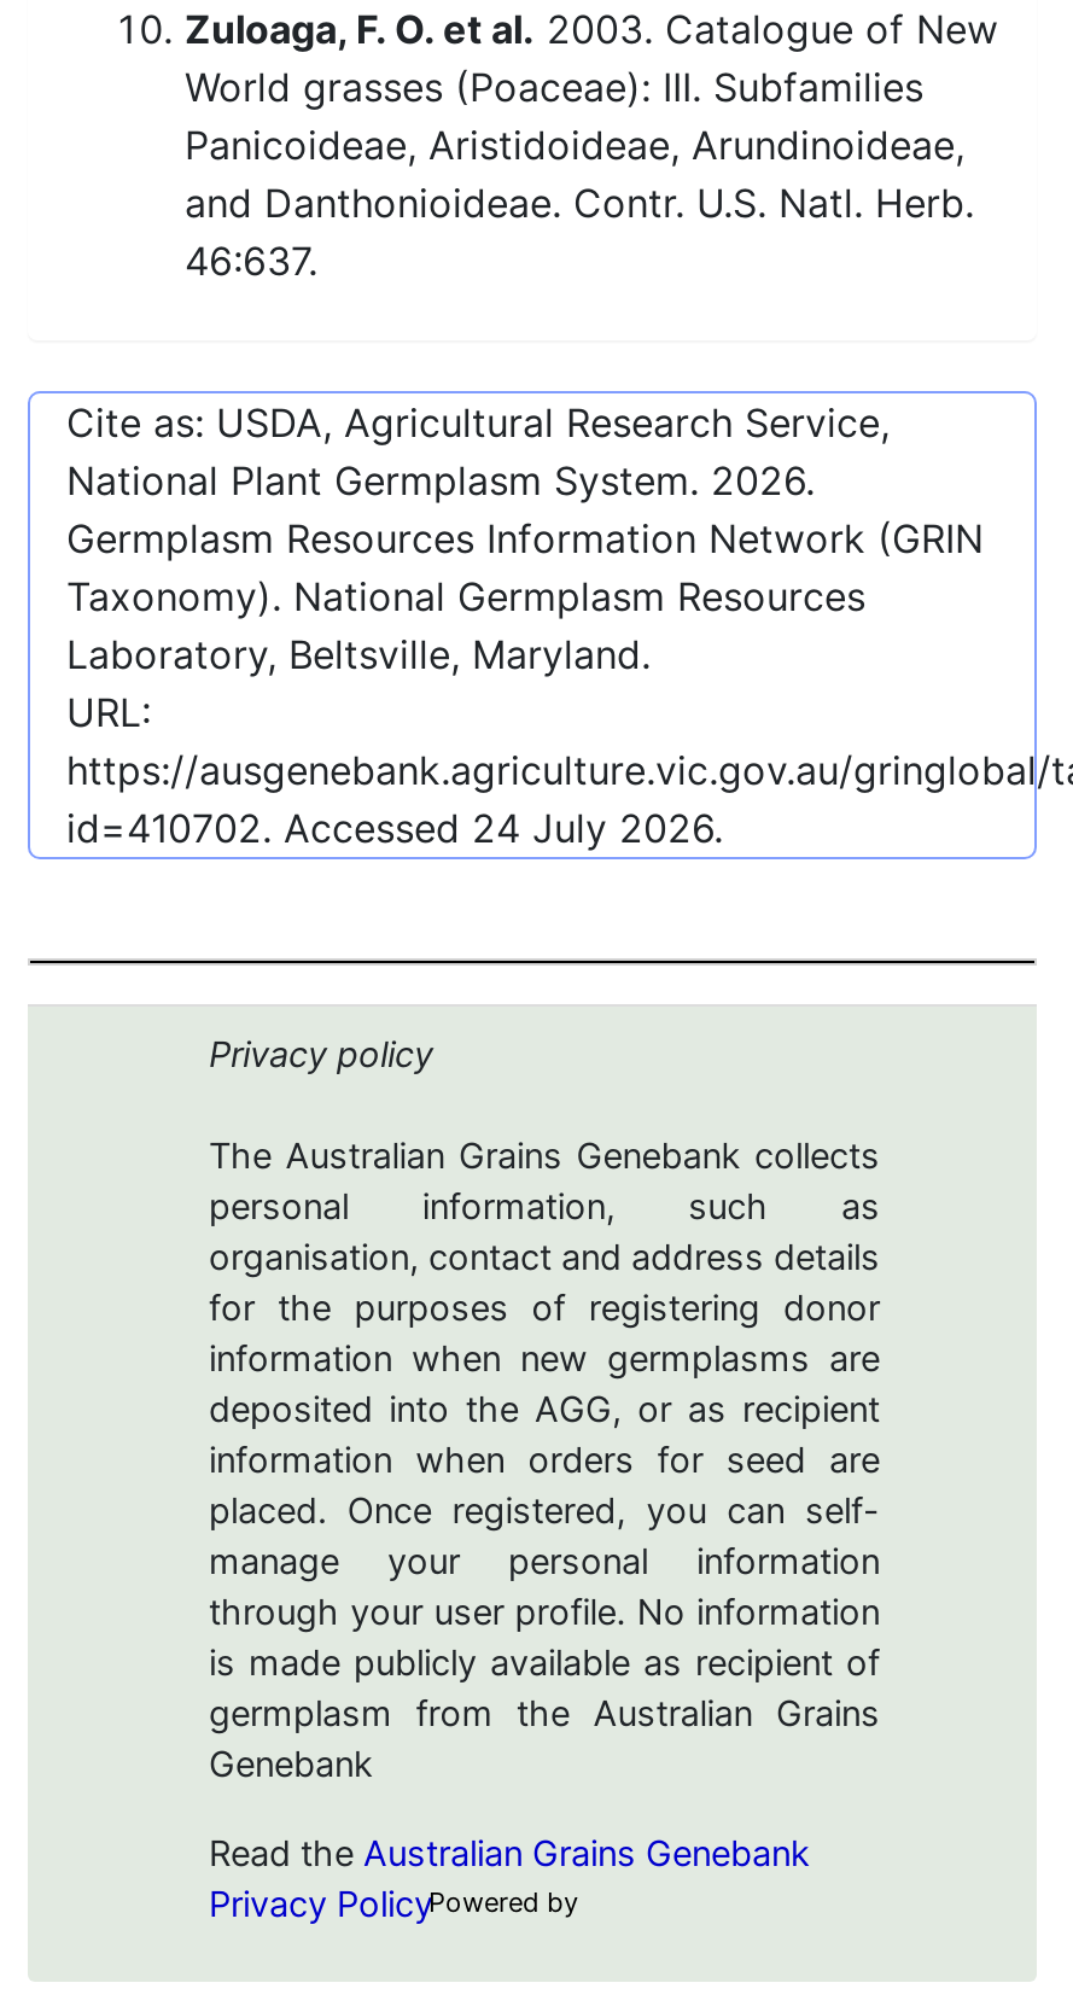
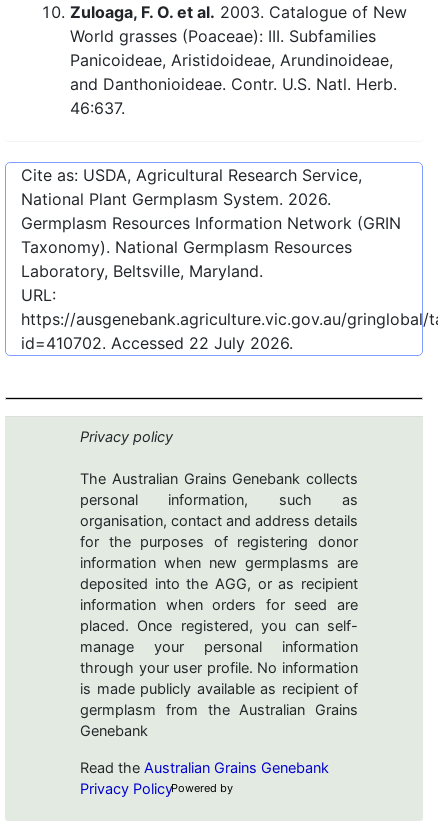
- id=410702. Accessed 24 July 2026.
+ id=410702. Accessed 22 July 2026.
